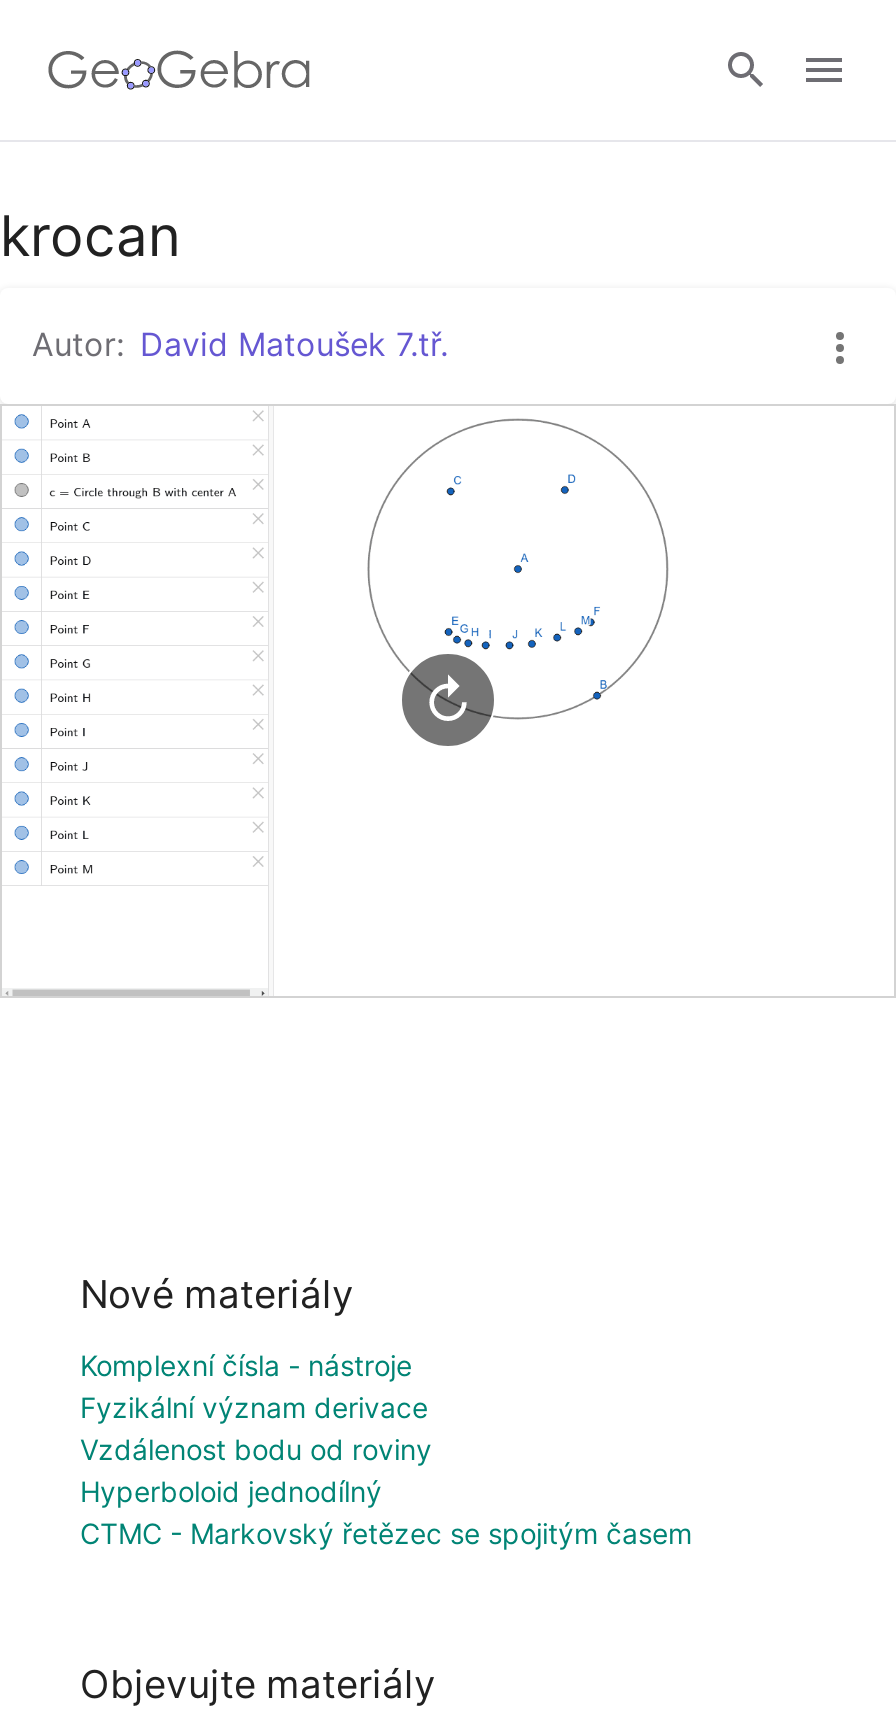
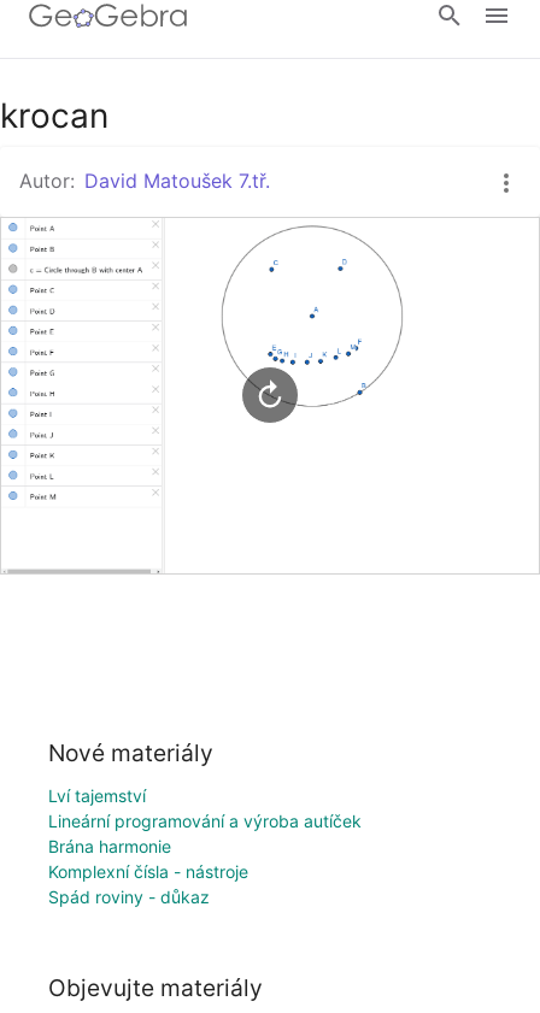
+ Lví tajemství
+ Lineární programování a výroba autíček
+ Brána harmonie

moved down: Komplexní čísla - nástroje

- Fyzikální význam derivace
- Vzdálenost bodu od roviny
- Hyperboloid jednodílný
- CTMC - Markovský řetězec se spojitým časem
+ Spád roviny - důkaz
